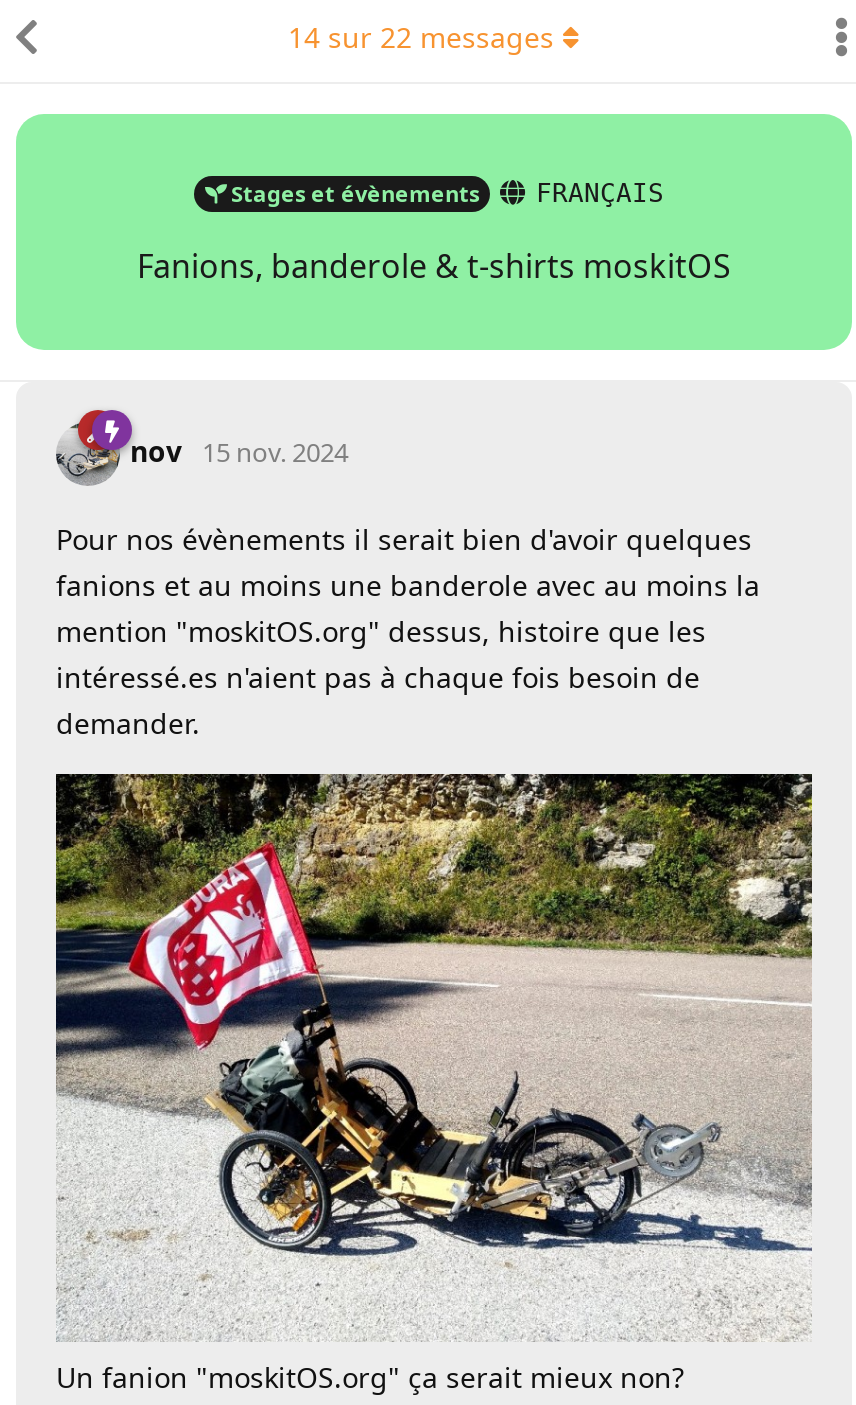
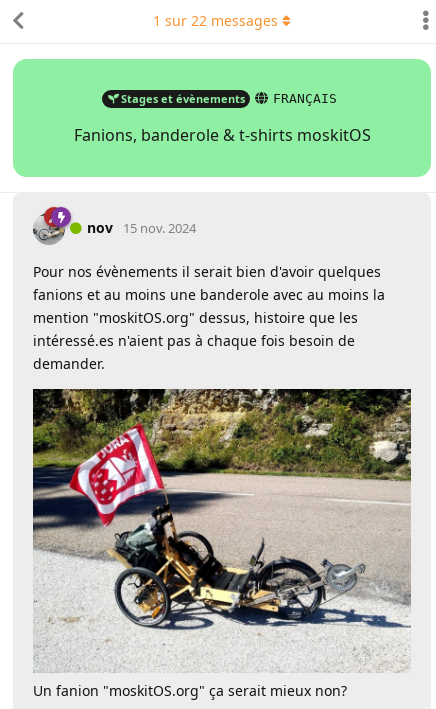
- 14 sur 22 messages
+ 1 sur 22 messages
